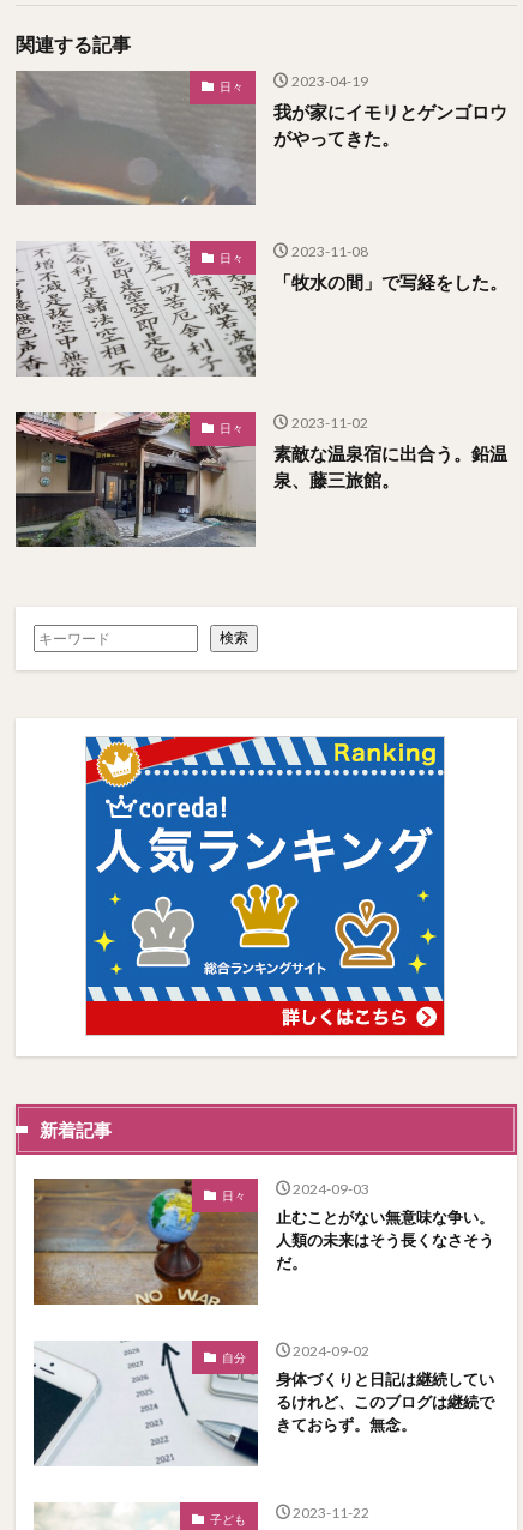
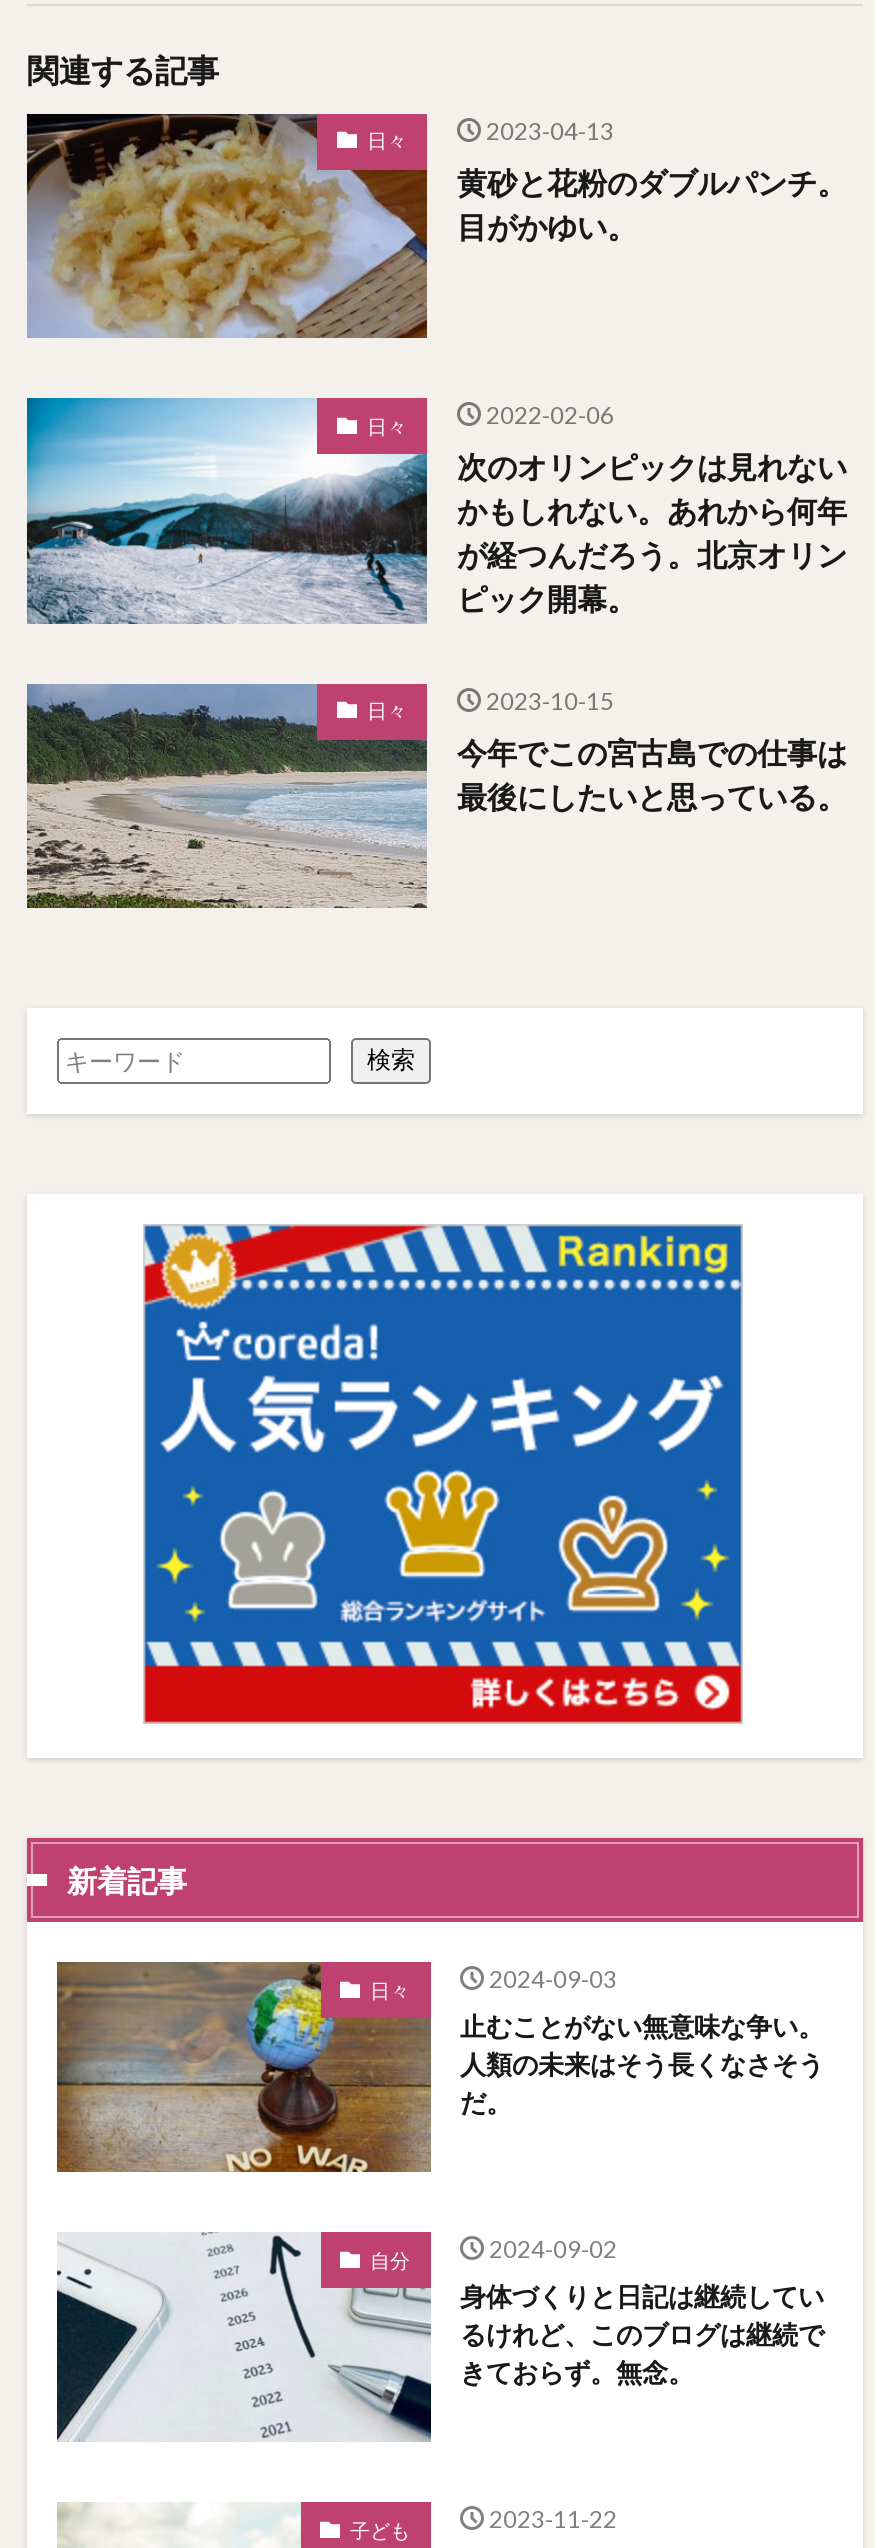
- [image]
- 我が家にイモリとゲンゴロウ
- がやってきた。
+ [image]
+ 黄砂と花粉のダブルパンチ。
+ 目がかゆい。

- 2023-04-19
+ 2023-04-13

- [image]
- 「牧水の間」で写経をした。
+ [image]
+ 次のオリンピックは見れない
+ かもしれない。あれから何年
+ が経つんだろう。北京オリン
+ ピック開幕。

- 2023-11-08
+ 2022-02-06

- [image]
- 素敵な温泉宿に出合う。鉛温
- 泉、藤三旅館。
+ [image]
+ 今年でこの宮古島での仕事は
+ 最後にしたいと思っている。

- 2023-11-02
+ 2023-10-15
